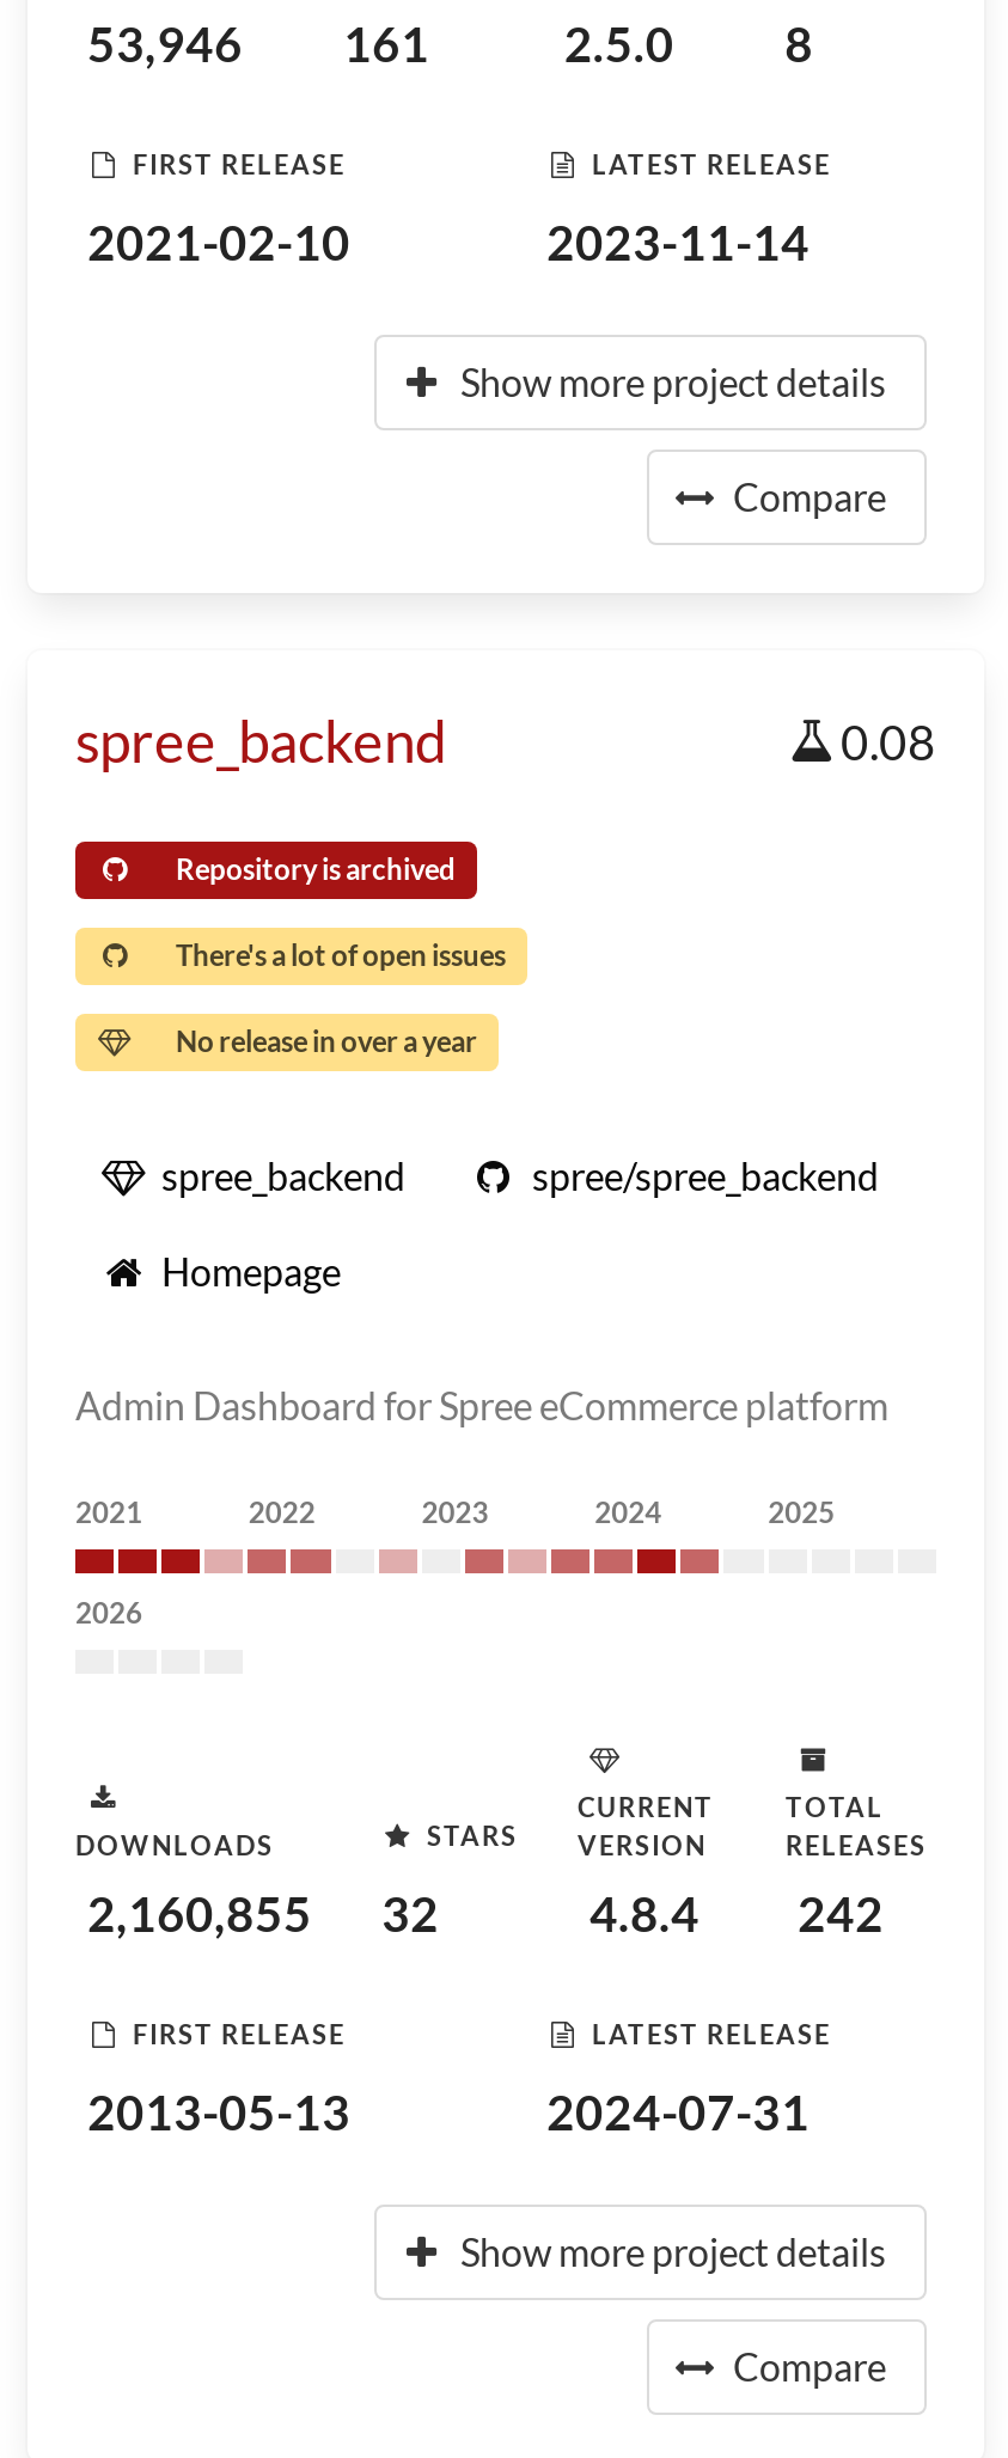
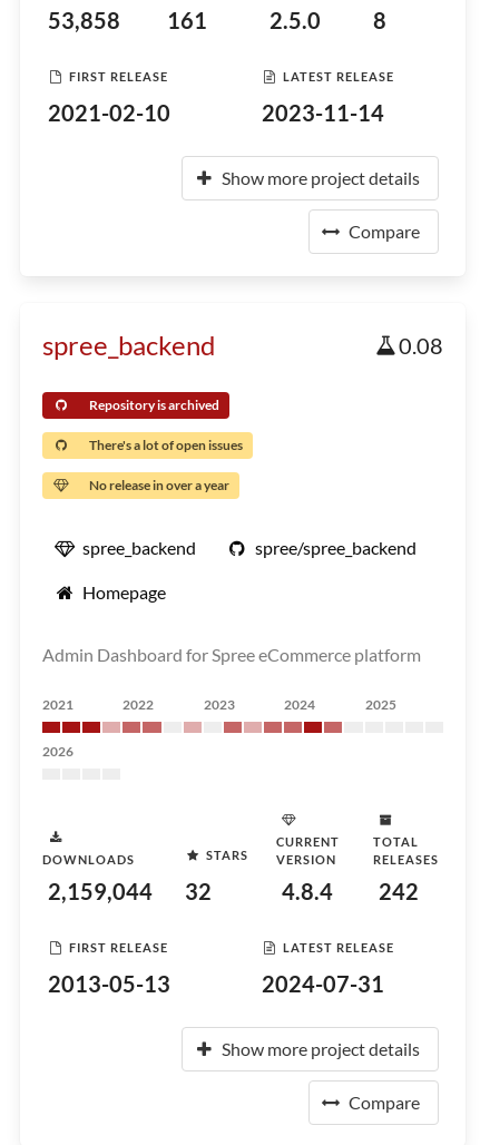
- 53,946 161
+ 53,858 161

- 2,160,855 32
+ 2,159,044 32
